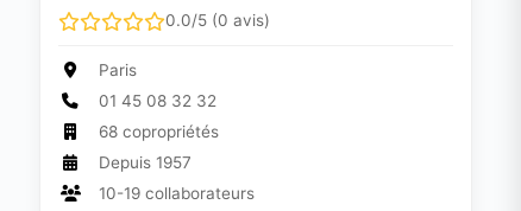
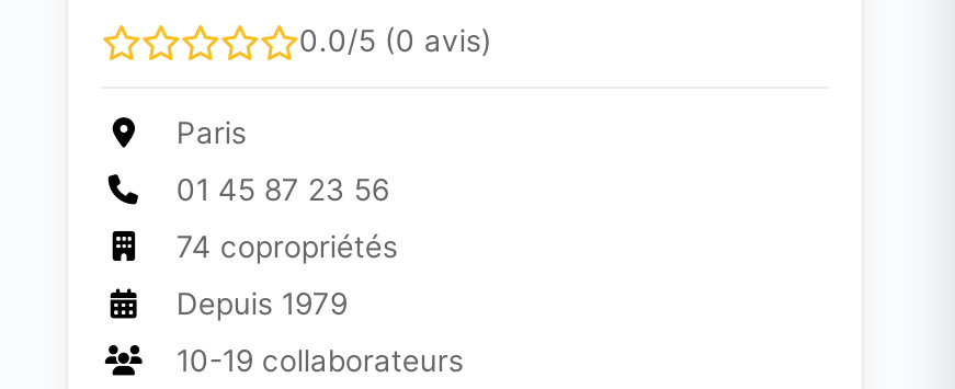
- 01 45 08 32 32
+ 01 45 87 23 56

- 68 copropriétés
+ 74 copropriétés

- Depuis 1957
+ Depuis 1979
